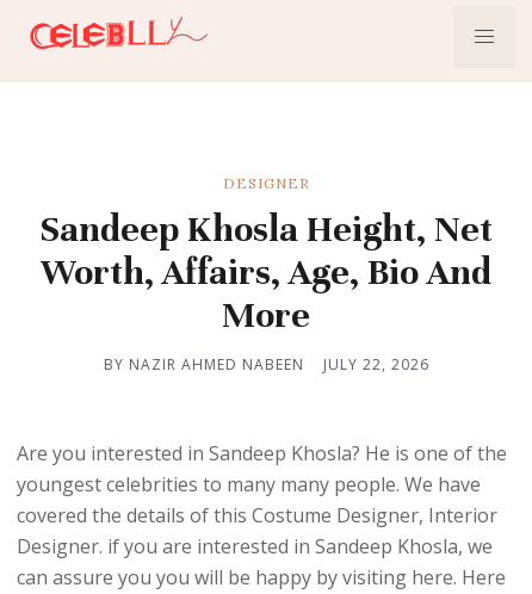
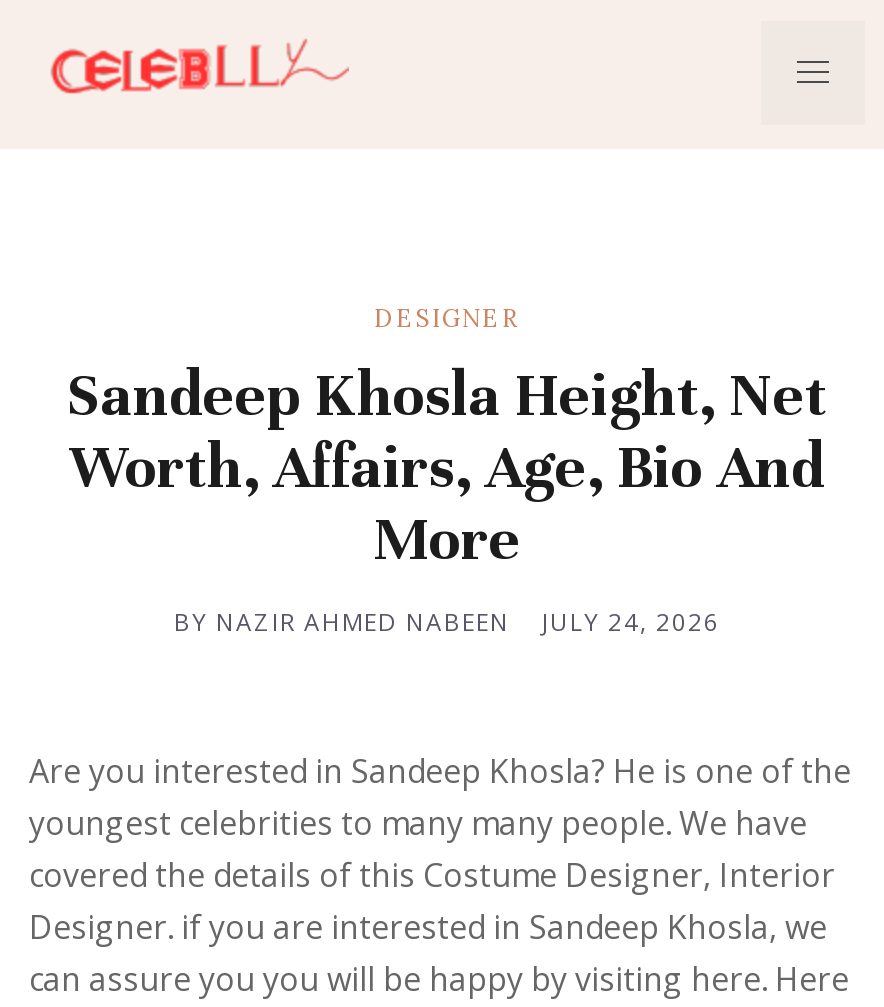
- BY NAZIR AHMED NABEEN JULY 22, 2026
+ BY NAZIR AHMED NABEEN JULY 24, 2026
